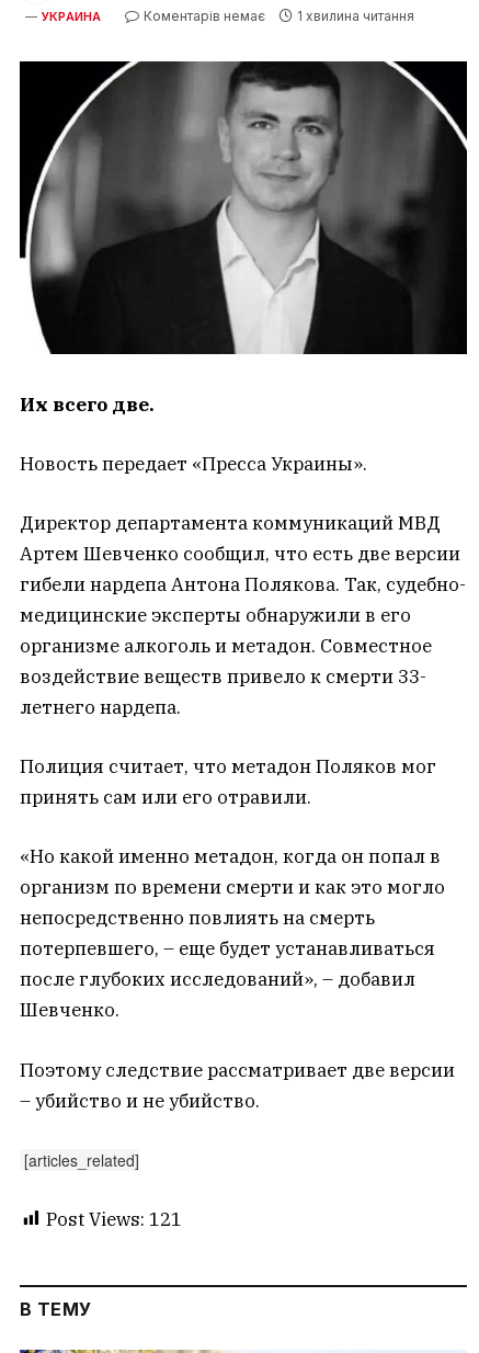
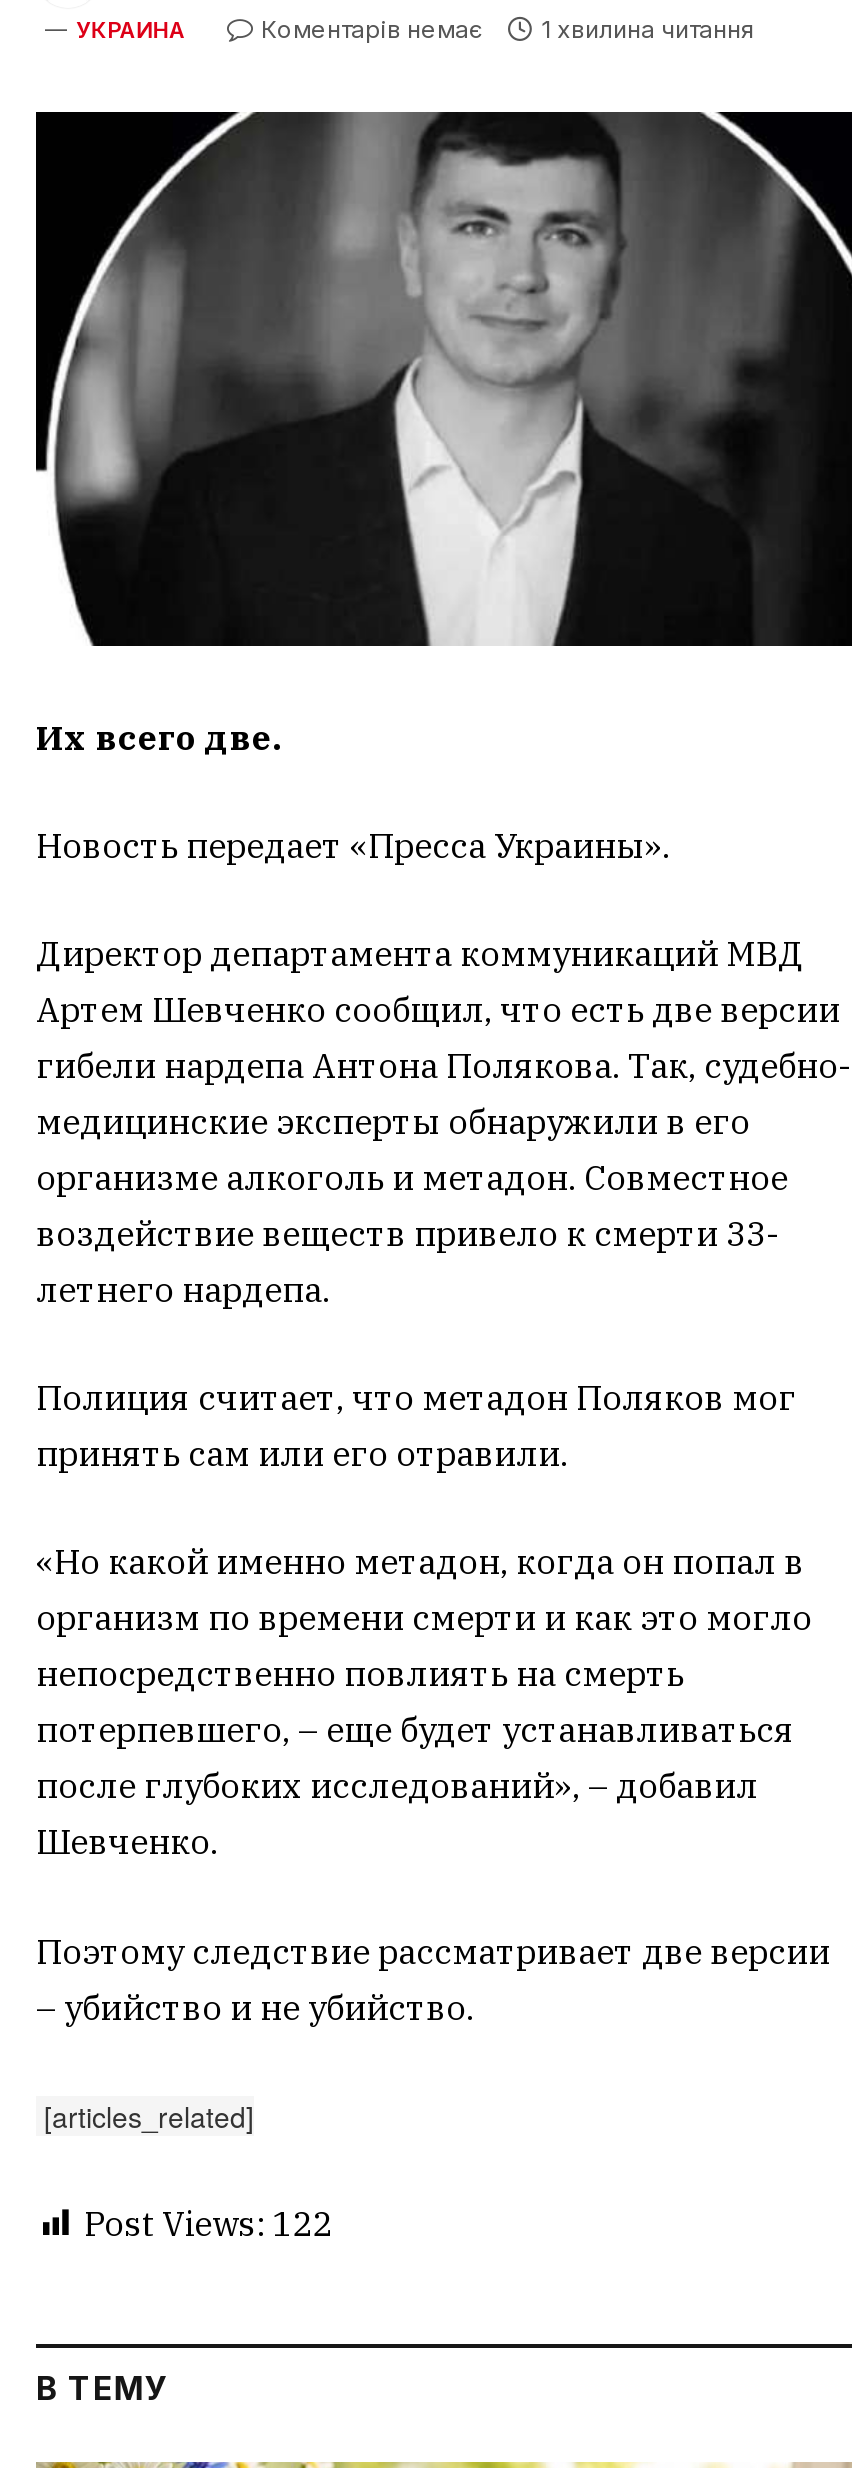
- Post Views: 121
+ Post Views: 122
